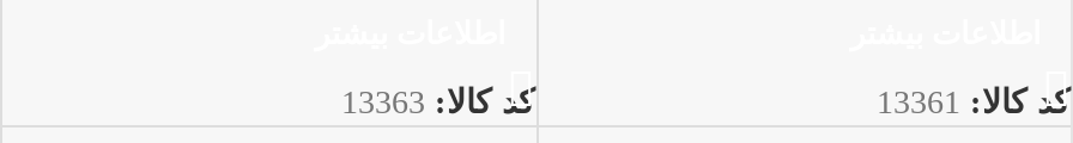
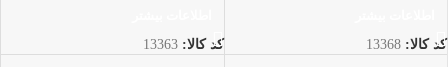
- کد کالا: 13361
+ کد کالا: 13368
